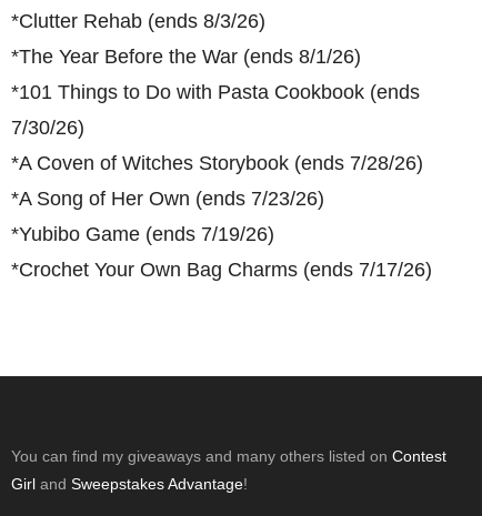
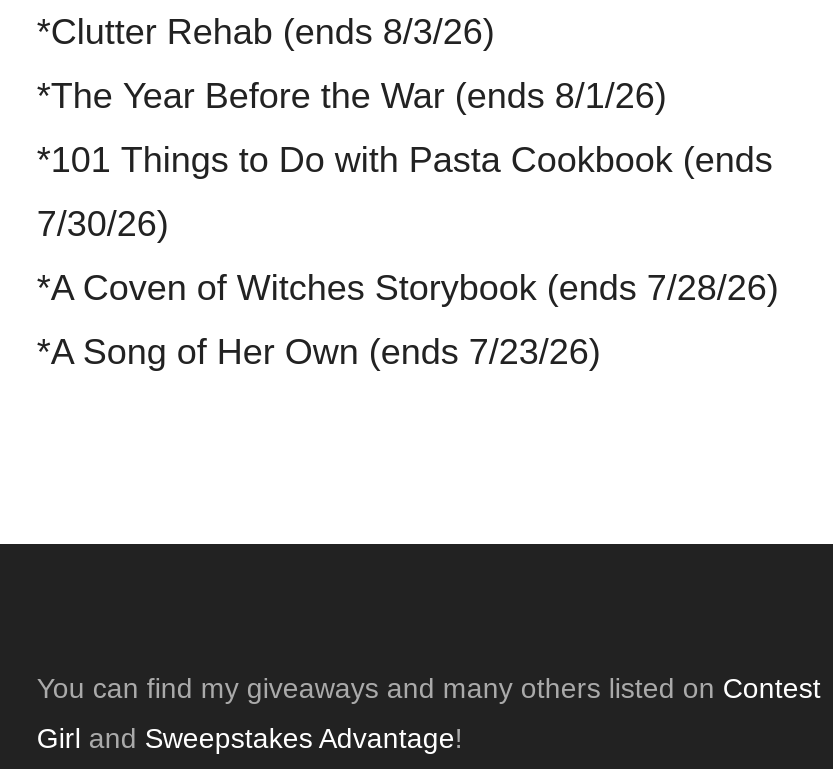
- *Yubibo Game (ends 7/19/26)
- *Crochet Your Own Bag Charms (ends 7/17/26)
